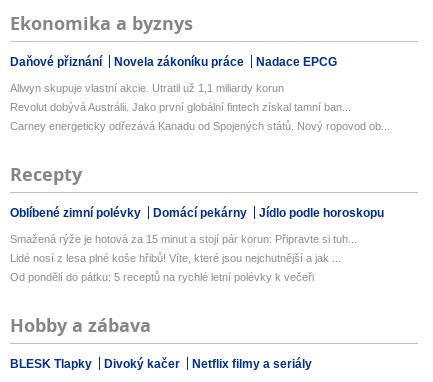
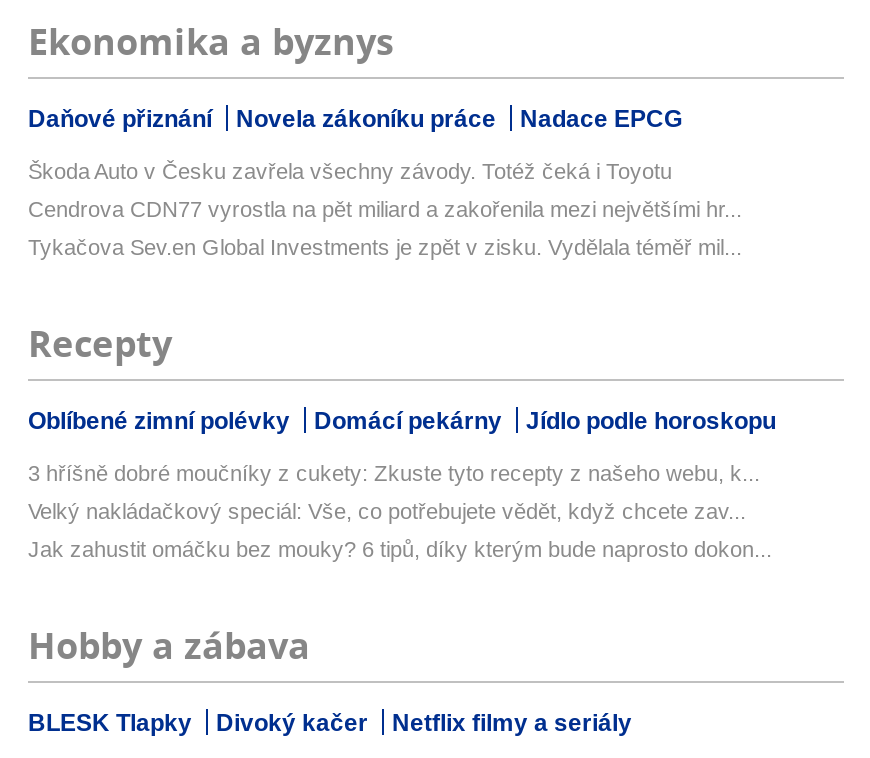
- Allwyn skupuje vlastní akcie. Utratil už 1,1 miliardy korun
+ Škoda Auto v Česku zavřela všechny závody. Totéž čeká i Toyotu

- Revolut dobývá Austrálii. Jako první globální fintech získal tamní ban...
+ Cendrova CDN77 vyrostla na pět miliard a zakořenila mezi největšími hr...

- Carney energeticky odřezává Kanadu od Spojených států. Nový ropovod ob...
+ Tykačova Sev.en Global Investments je zpět v zisku. Vydělala téměř mil...

- Smažená rýže je hotová za 15 minut a stojí pár korun: Připravte si tuh...
+ 3 hříšně dobré moučníky z cukety: Zkuste tyto recepty z našeho webu, k...

- Lidé nosí z lesa plné koše hřibů! Víte, které jsou nejchutnější a jak ...
+ Velký nakládačkový speciál: Vše, co potřebujete vědět, když chcete zav...

- Od pondělí do pátku: 5 receptů na rychlé letní polévky k večeři
+ Jak zahustit omáčku bez mouky? 6 tipů, díky kterým bude naprosto dokon...
